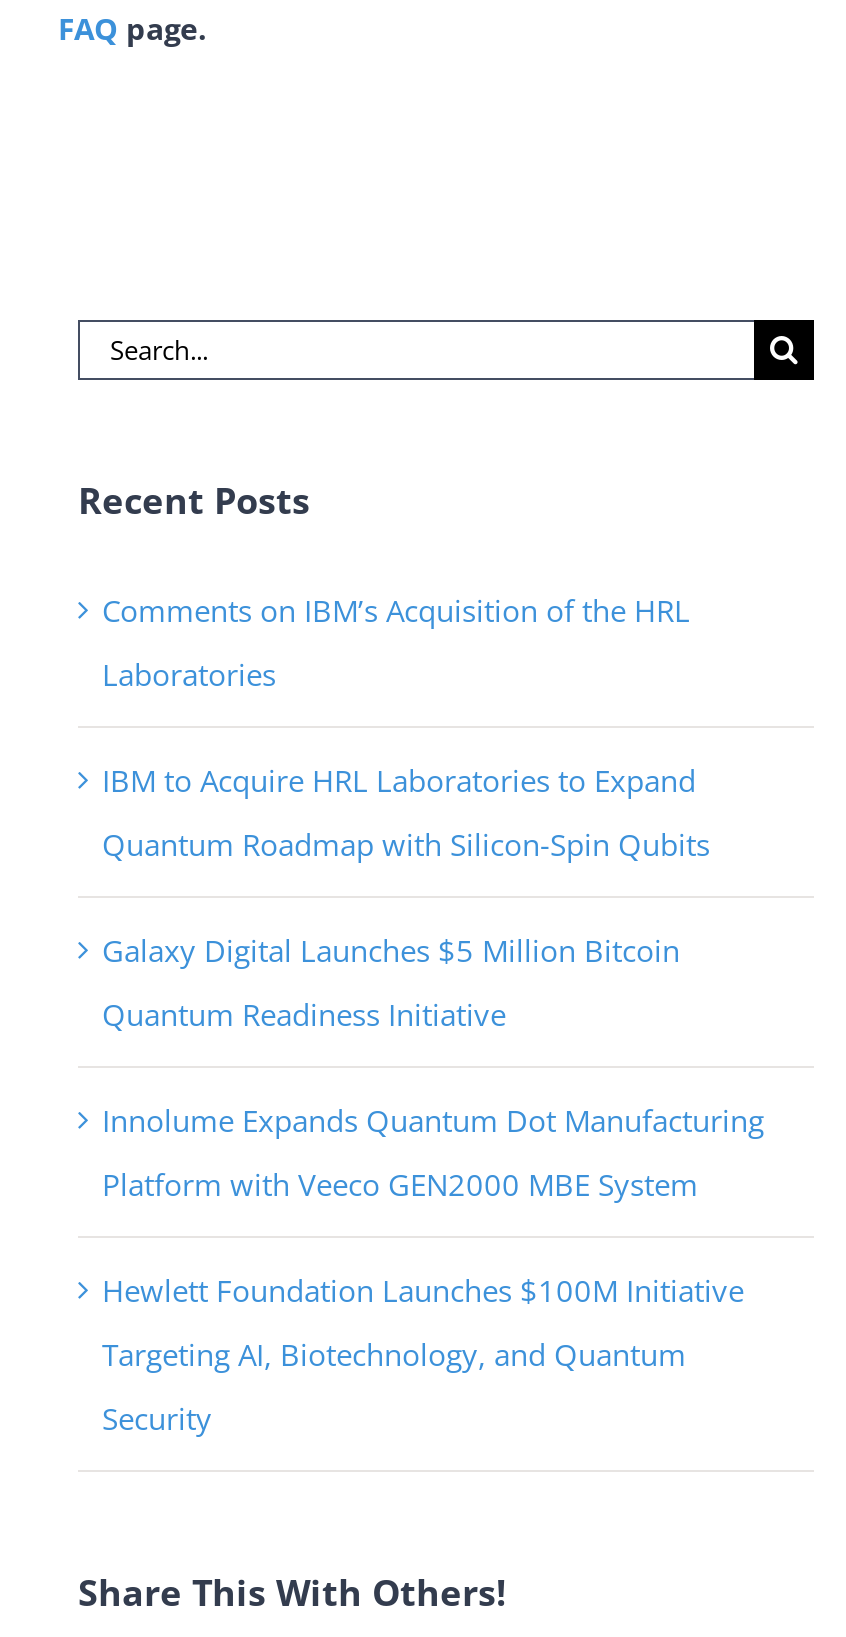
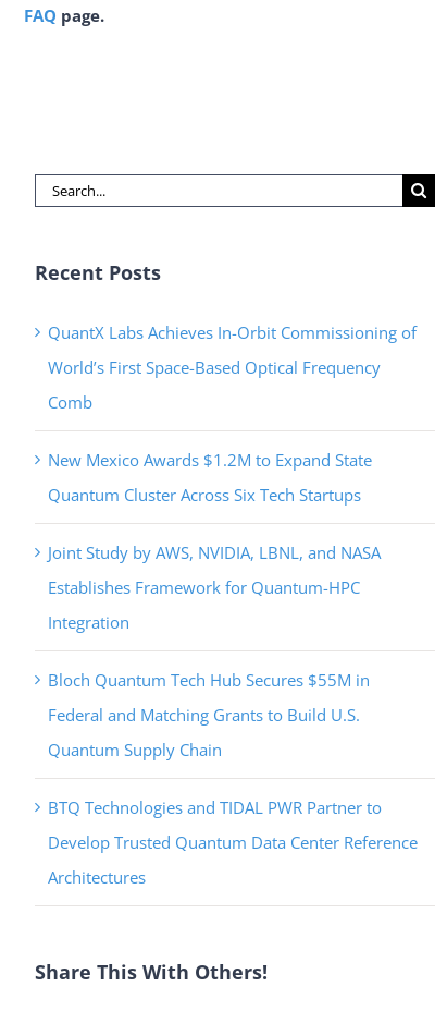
- Comments on IBM’s Acquisition of the HRL
- Laboratories
- IBM to Acquire HRL Laboratories to Expand
- Quantum Roadmap with Silicon-Spin Qubits
- Galaxy Digital Launches $5 Million Bitcoin
- Quantum Readiness Initiative
- Innolume Expands Quantum Dot Manufacturing
- Platform with Veeco GEN2000 MBE System
- Hewlett Foundation Launches $100M Initiative
- Targeting AI, Biotechnology, and Quantum
- Security
+ QuantX Labs Achieves In-Orbit Commissioning of
+ World’s First Space-Based Optical Frequency
+ Comb
+ New Mexico Awards $1.2M to Expand State
+ Quantum Cluster Across Six Tech Startups
+ Joint Study by AWS, NVIDIA, LBNL, and NASA
+ Establishes Framework for Quantum-HPC
+ Integration
+ Bloch Quantum Tech Hub Secures $55M in
+ Federal and Matching Grants to Build U.S.
+ Quantum Supply Chain
+ BTQ Technologies and TIDAL PWR Partner to
+ Develop Trusted Quantum Data Center Reference
+ Architectures
